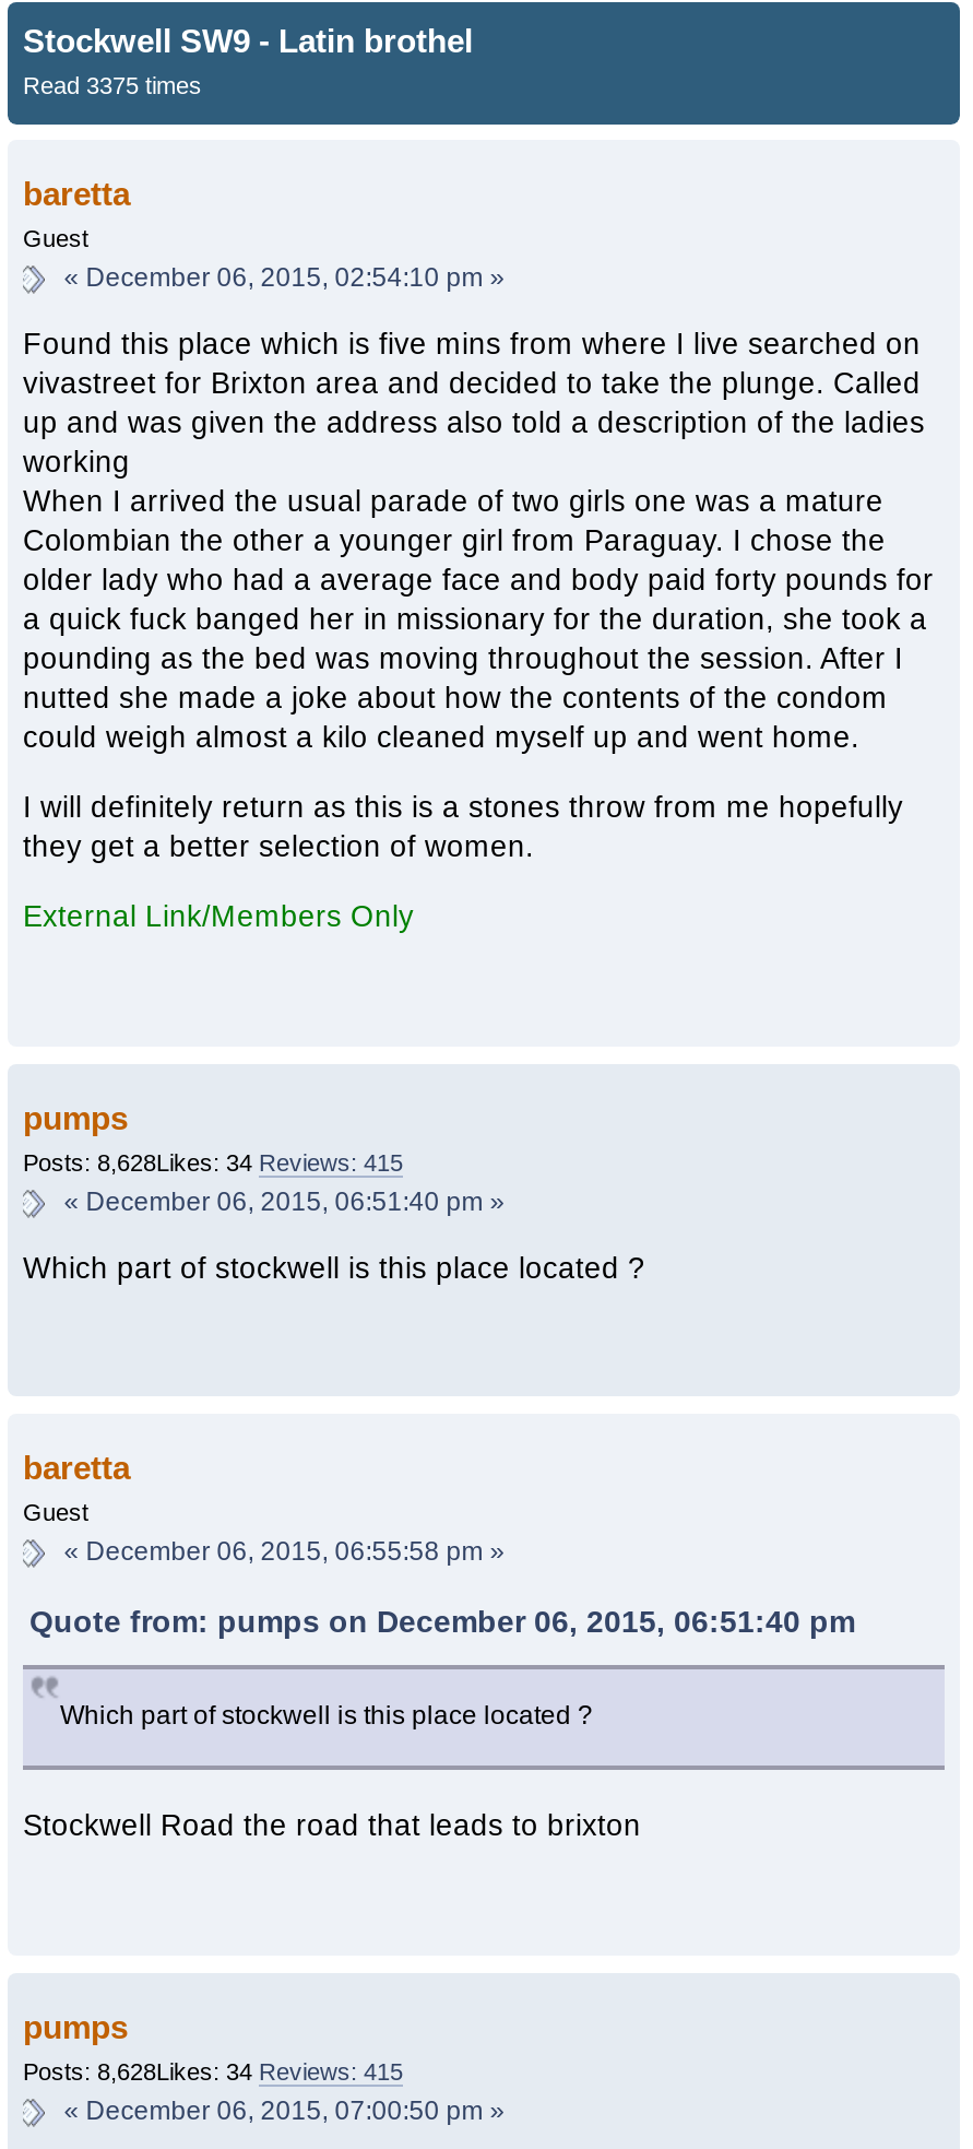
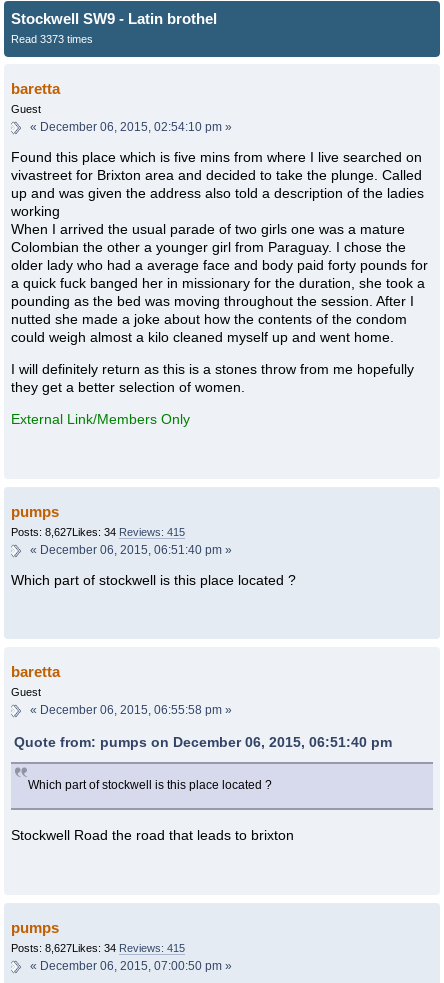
- Read 3375 times
+ Read 3373 times

- Posts: 8,628 Likes: 34 Reviews: 415
+ Posts: 8,627 Likes: 34 Reviews: 415

- Posts: 8,628 Likes: 34 Reviews: 415
+ Posts: 8,627 Likes: 34 Reviews: 415
